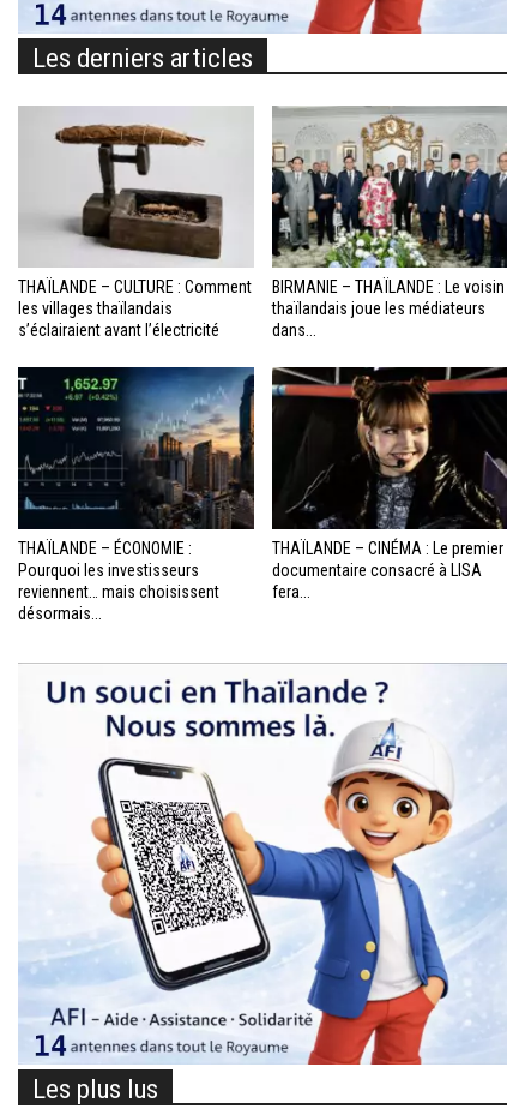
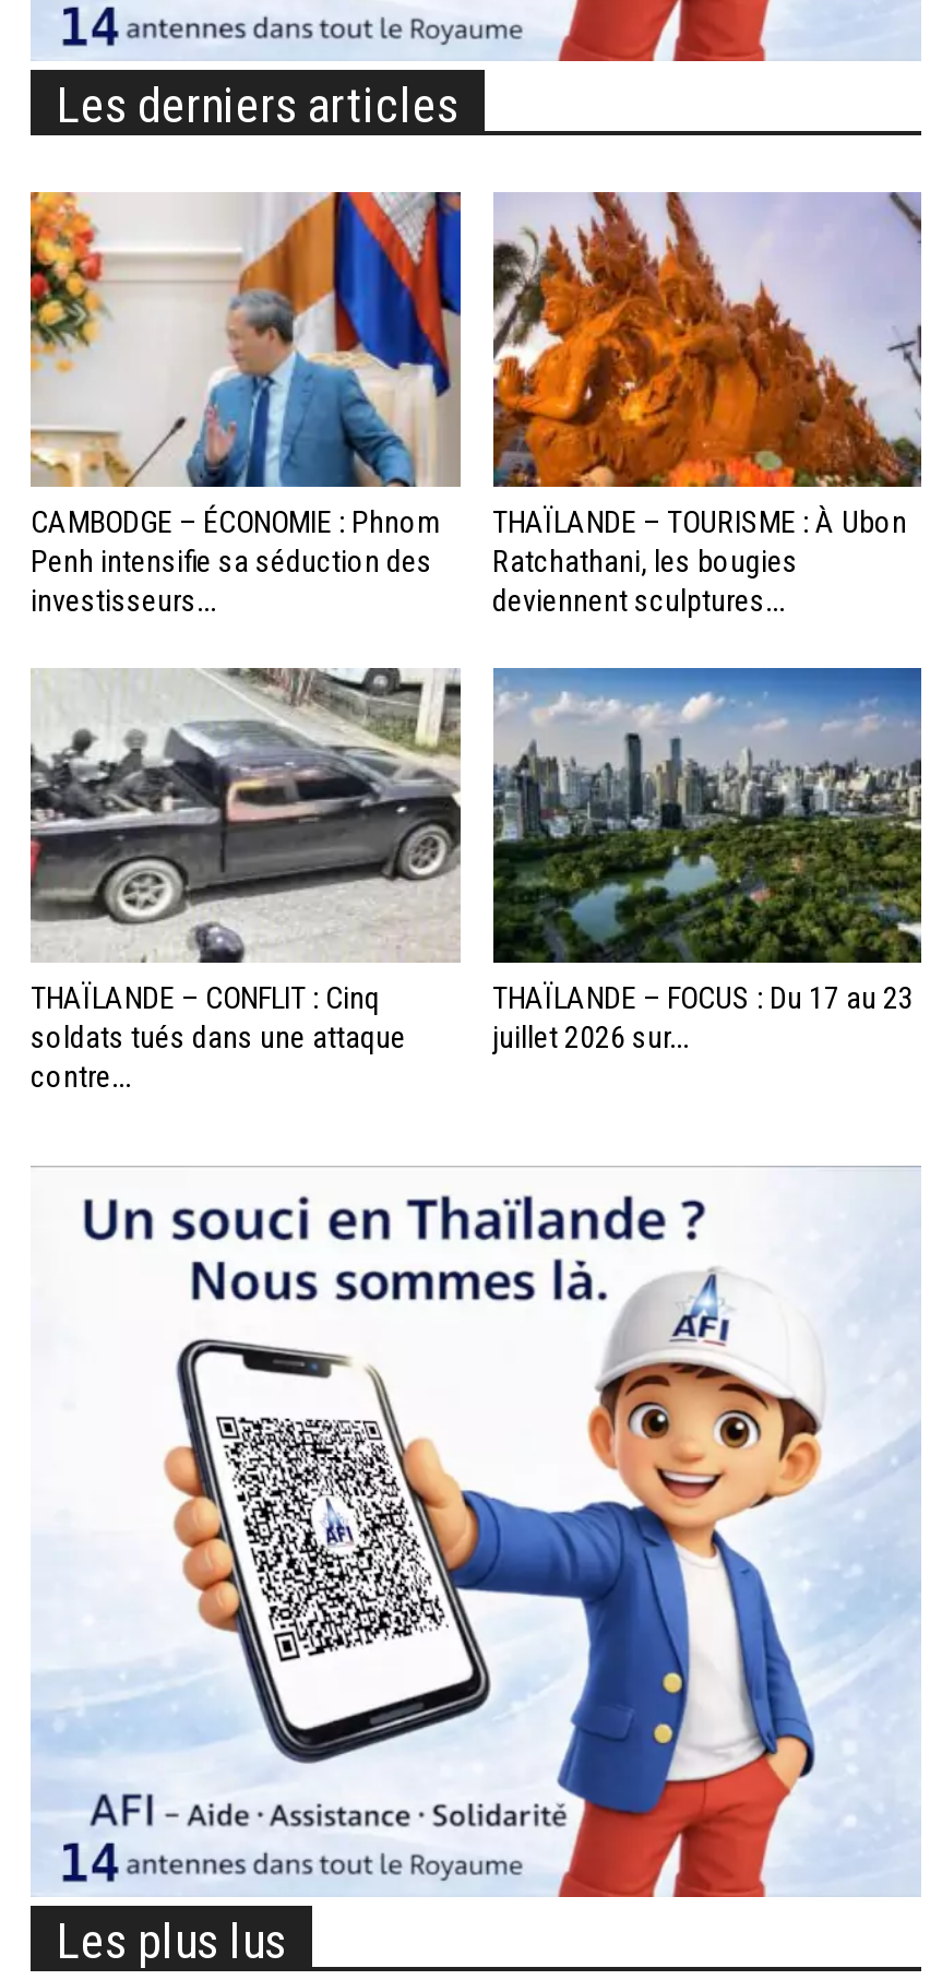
- [image]
- THAÏLANDE – CULTURE : Comment
- les villages thaïlandais
- s’éclairaient avant l’électricité
+ [image]
+ CAMBODGE – ÉCONOMIE : Phnom
+ Penh intensifie sa séduction des
+ investisseurs...

- [image]
- BIRMANIE – THAÏLANDE : Le voisin
- thaïlandais joue les médiateurs
- dans...
+ [image]
+ THAÏLANDE – TOURISME : À Ubon
+ Ratchathani, les bougies
+ deviennent sculptures...

- [image]
- THAÏLANDE – ÉCONOMIE :
- Pourquoi les investisseurs
- reviennent… mais choisissent
- désormais...
+ [image]
+ THAÏLANDE – CONFLIT : Cinq
+ soldats tués dans une attaque
+ contre...

- [image]
- THAÏLANDE – CINÉMA : Le premier
- documentaire consacré à LISA
- fera...
+ [image]
+ THAÏLANDE – FOCUS : Du 17 au 23
+ juillet 2026 sur...
